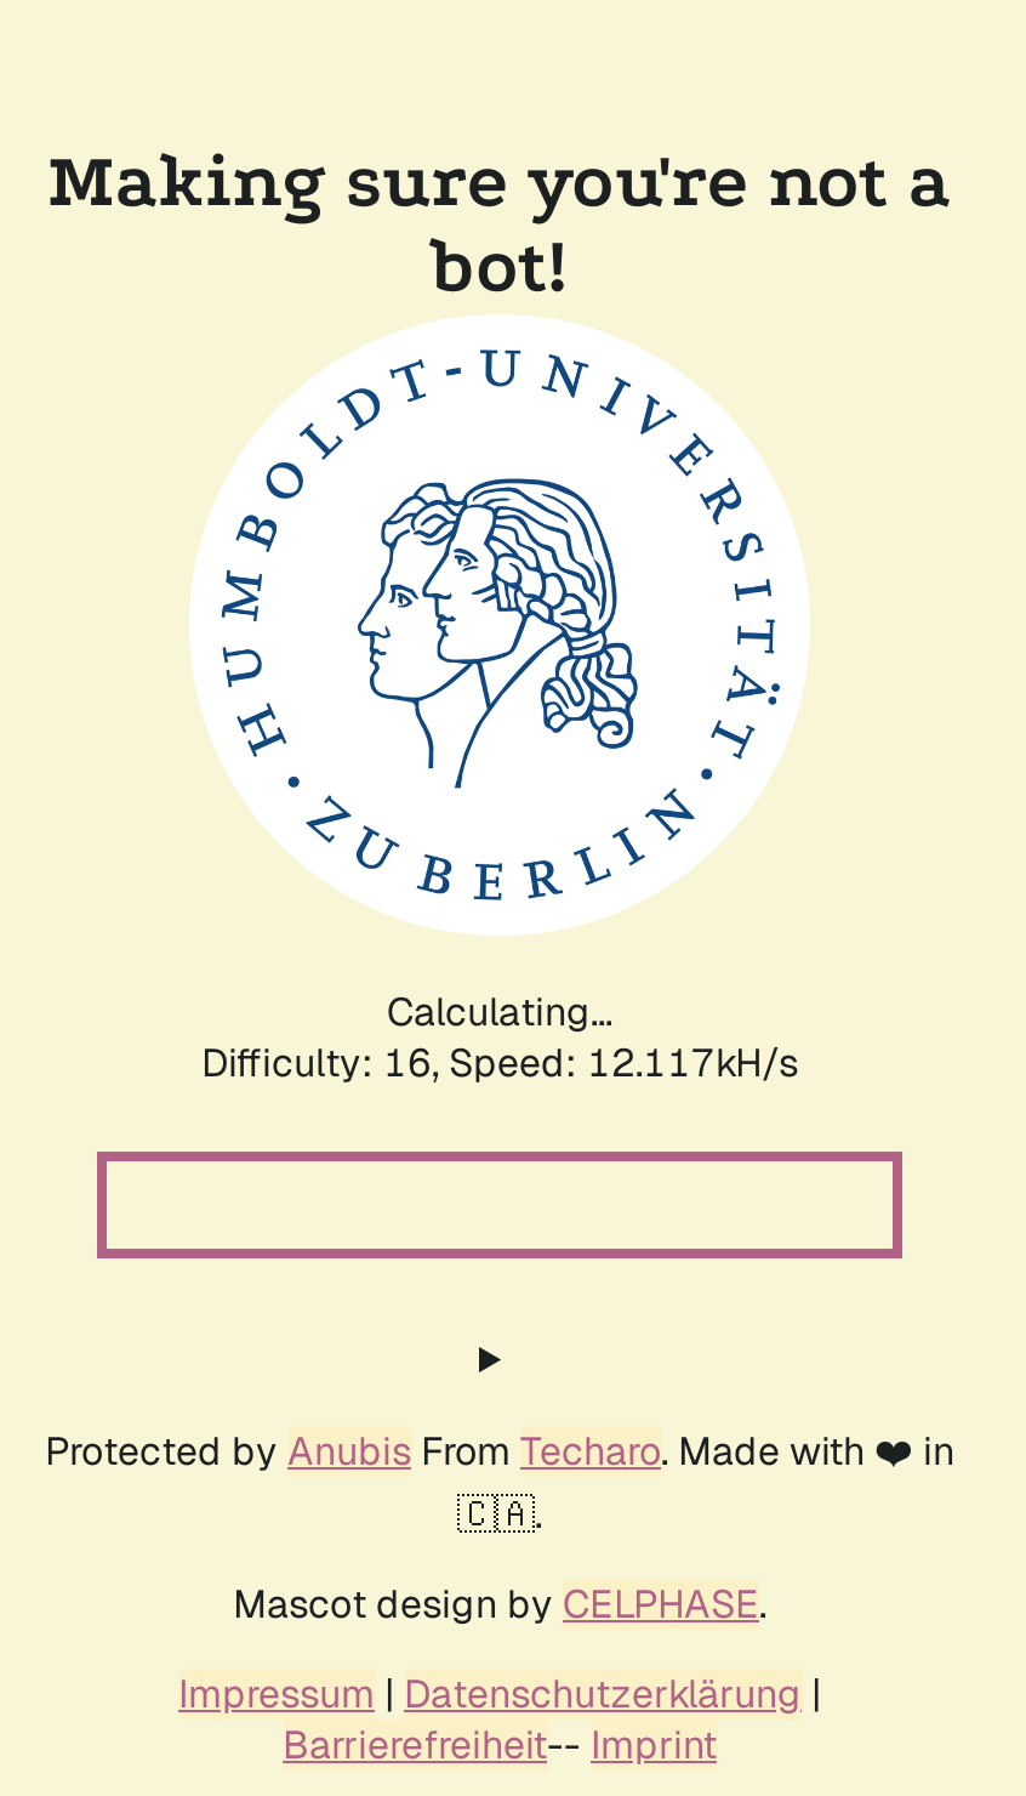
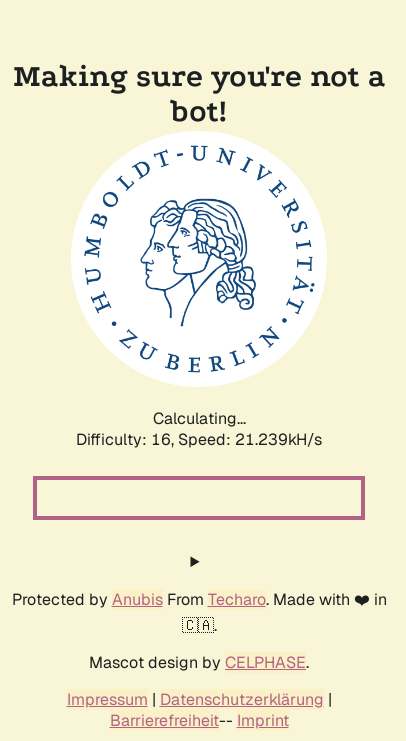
- Difficulty: 16, Speed: 12.117kH/s
+ Difficulty: 16, Speed: 21.239kH/s
